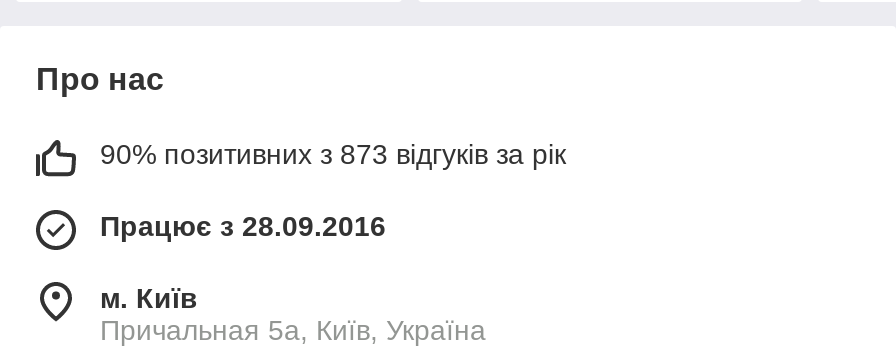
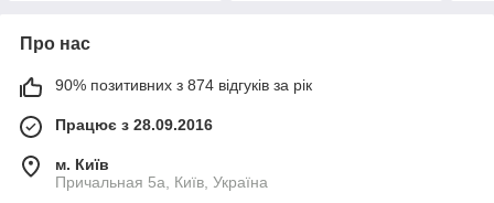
- 90% позитивних з 873 відгуків за рік
+ 90% позитивних з 874 відгуків за рік
